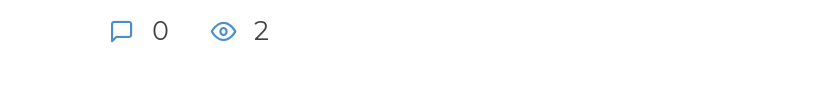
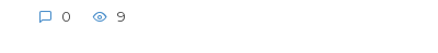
- 2
+ 9
